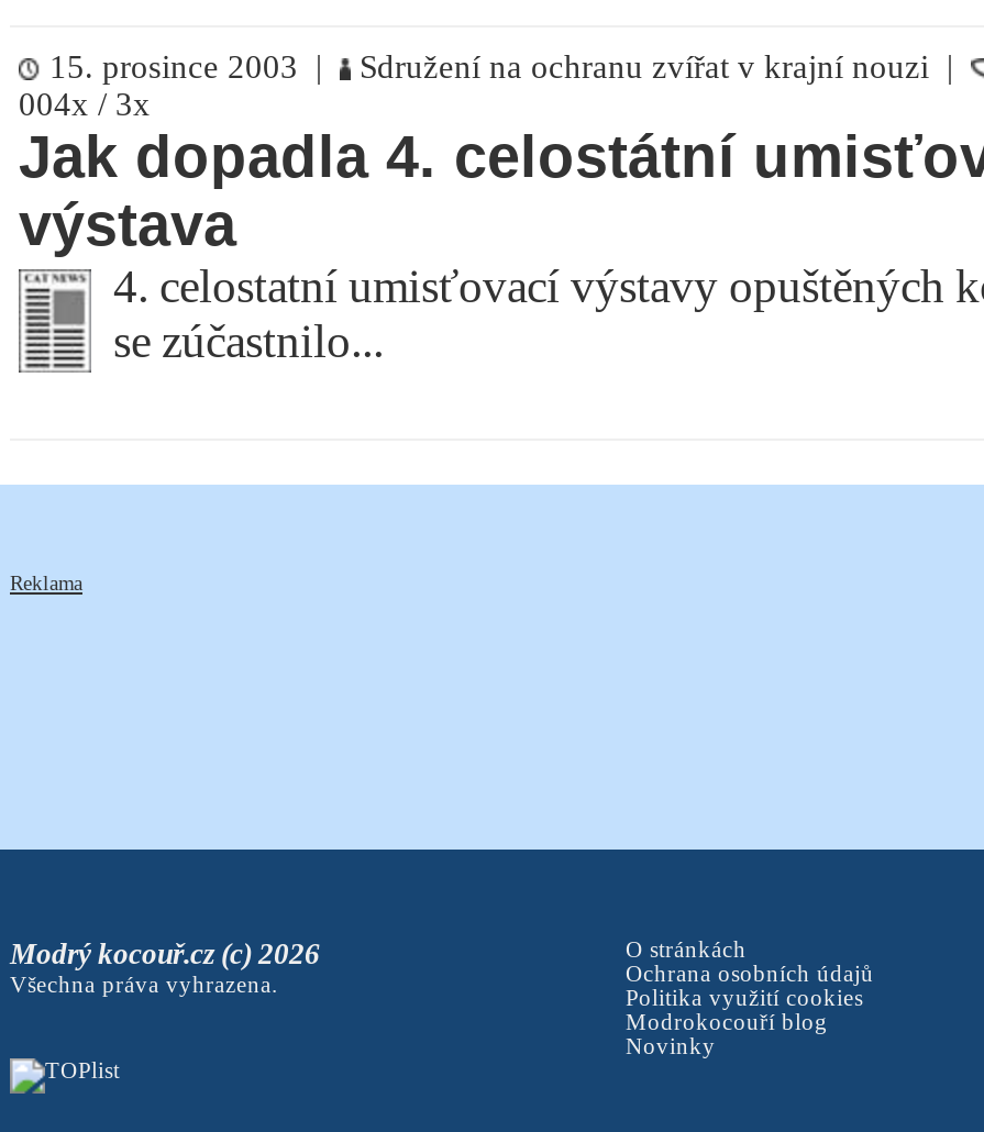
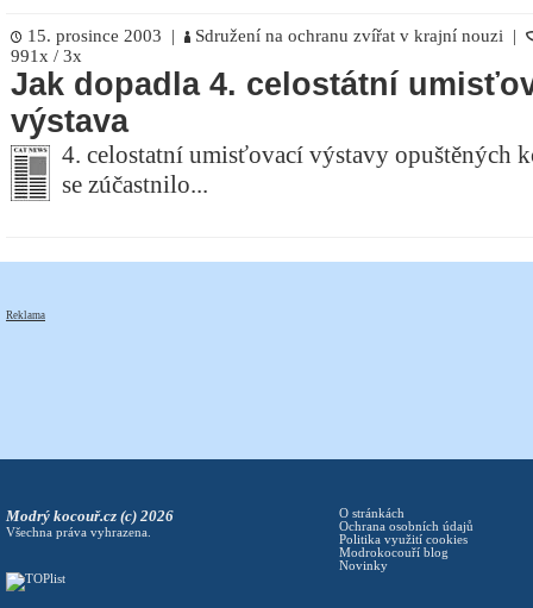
- 004x / 3x
+ 991x / 3x
